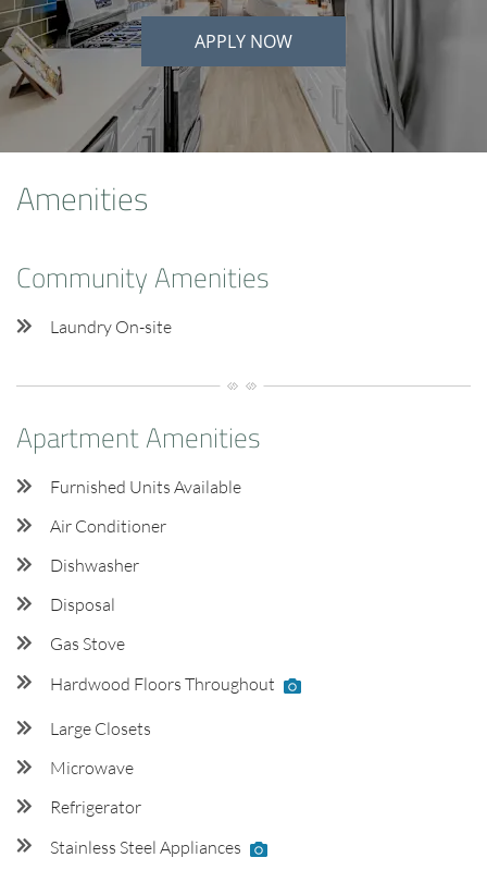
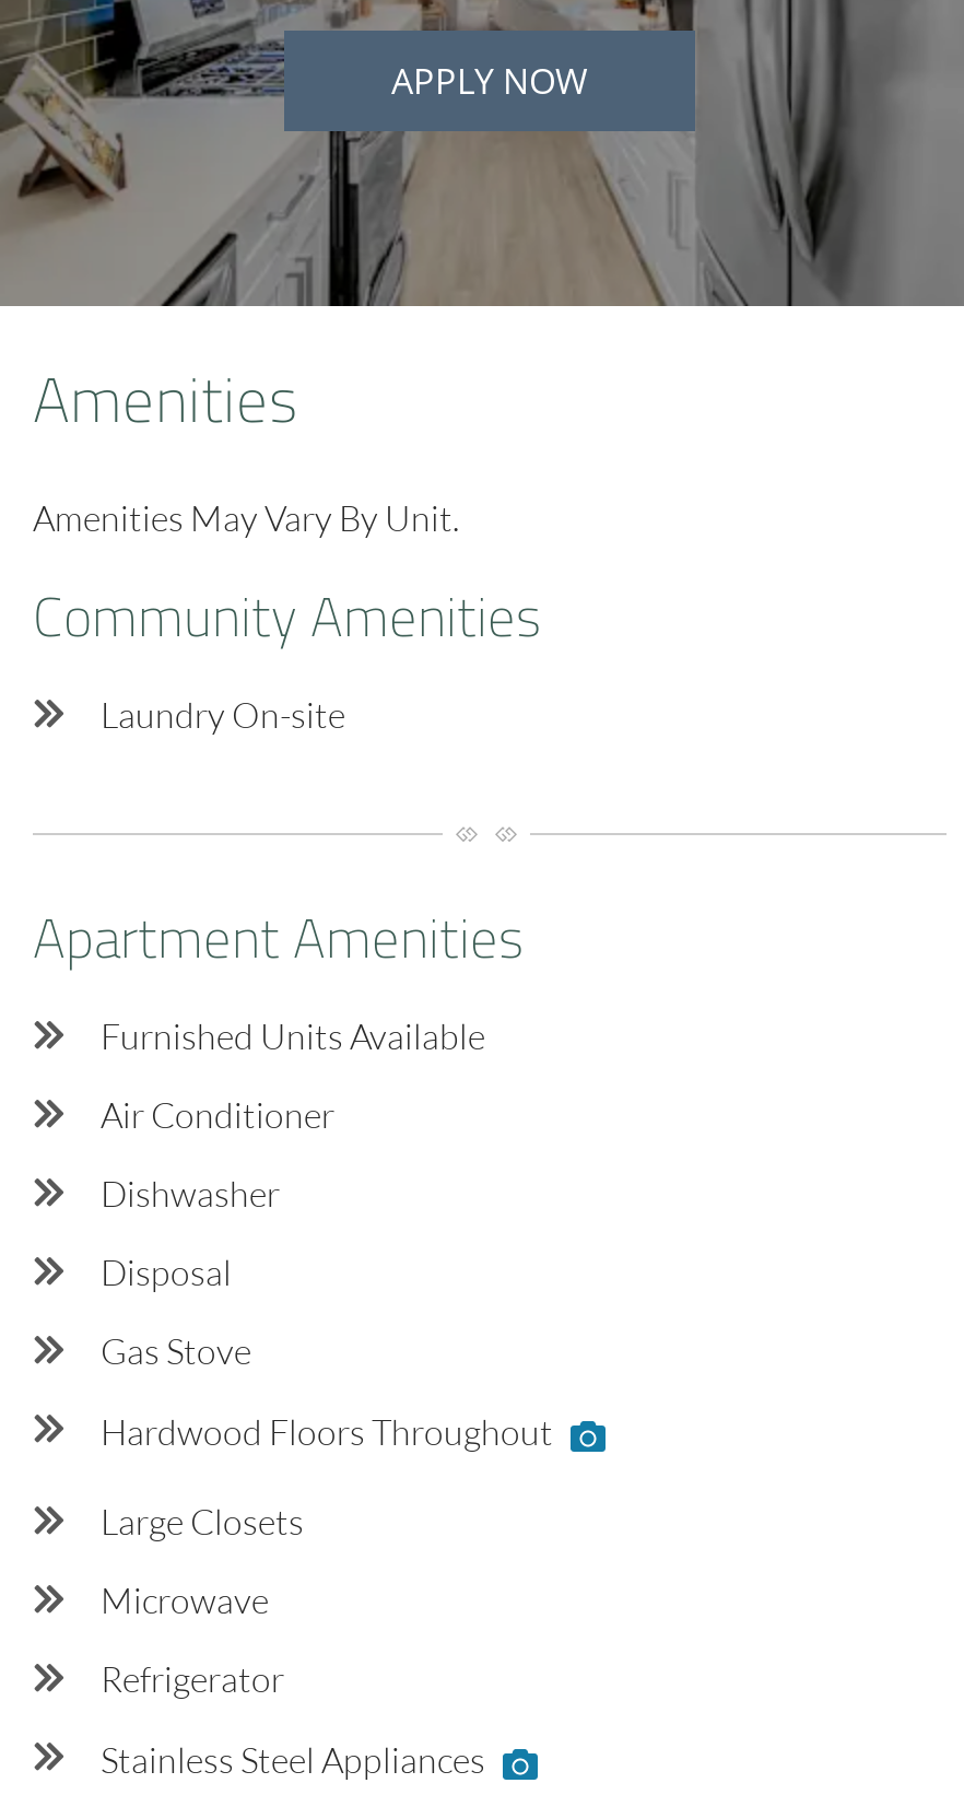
+ Amenities May Vary By Unit.
